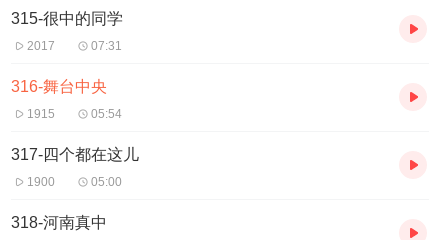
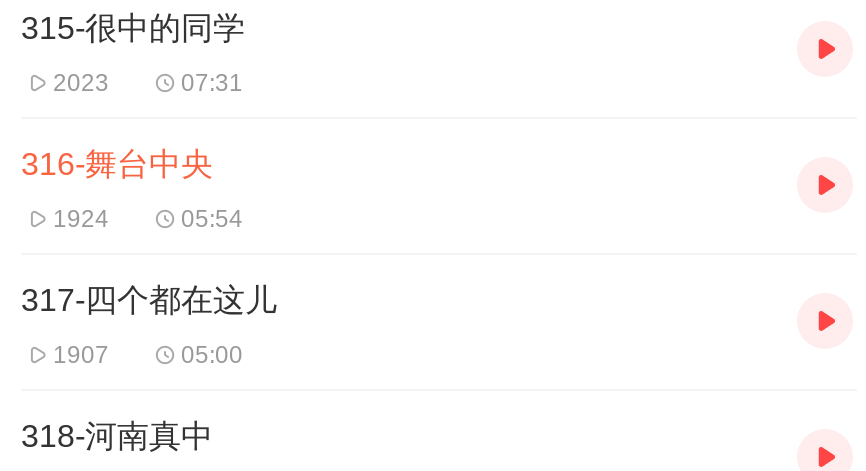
- 2017
+ 2023

- 1915
+ 1924

- 1900
+ 1907
